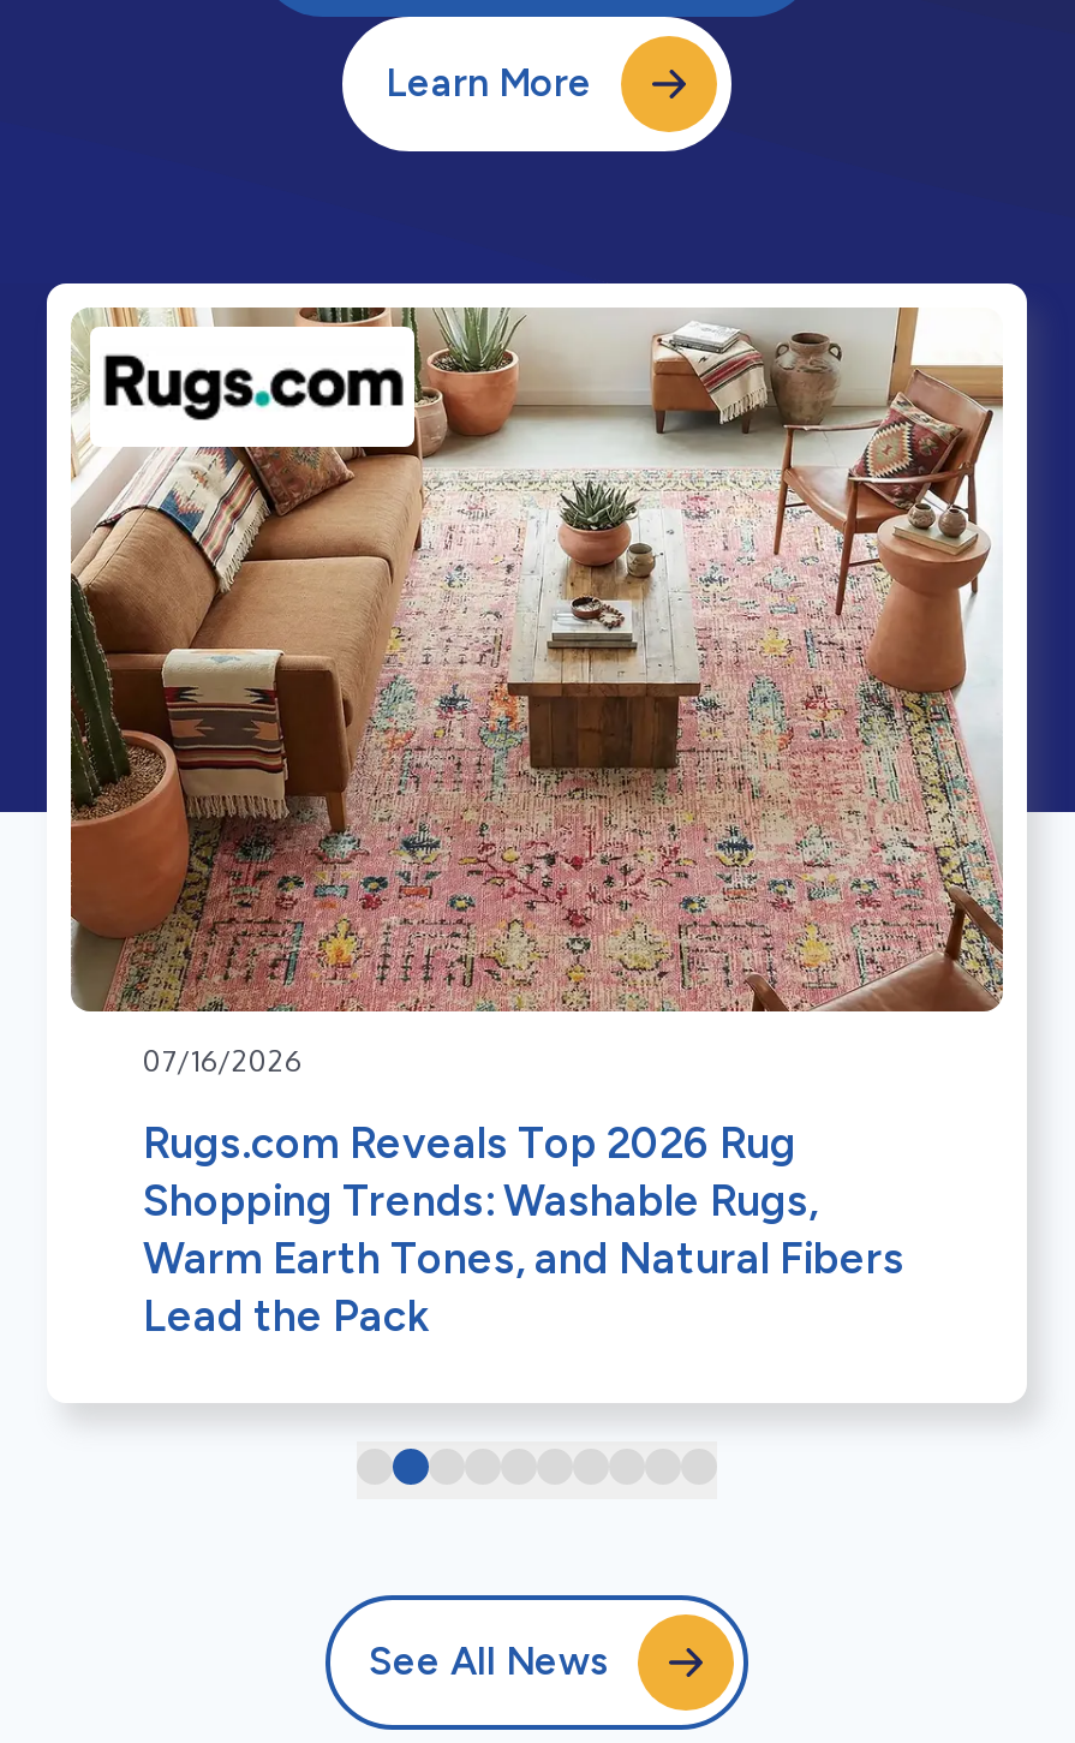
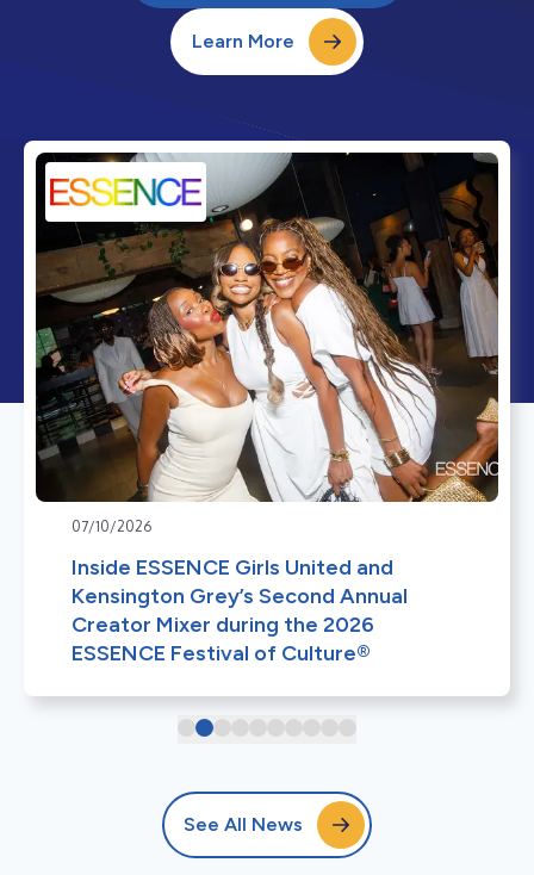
- [image]
- 07/16/2026
+ [image]
+ 07/10/2026

- Rugs.com Reveals Top 2026 Rug
- Shopping Trends: Washable Rugs,
- Warm Earth Tones, and Natural Fibers
- Lead the Pack
+ Inside ESSENCE Girls United and
+ Kensington Grey’s Second Annual
+ Creator Mixer during the 2026
+ ESSENCE Festival of Culture®
